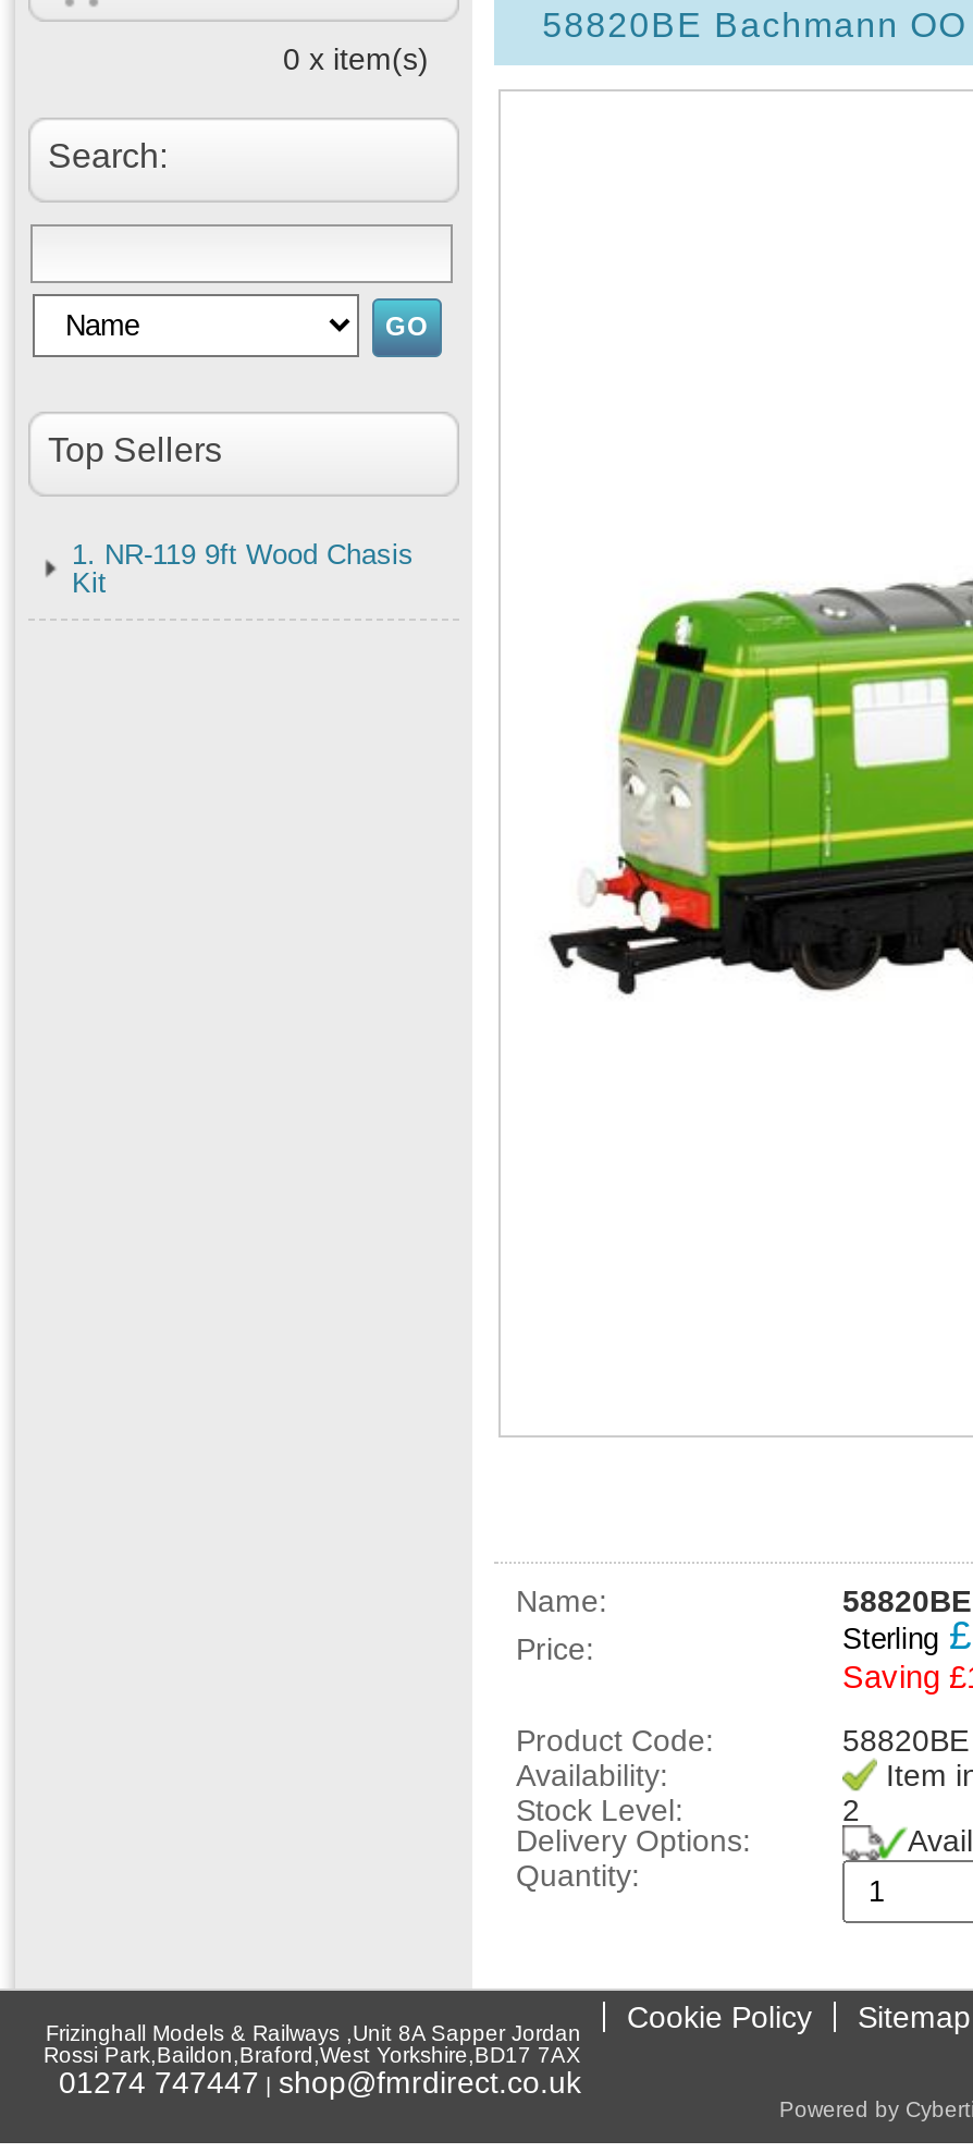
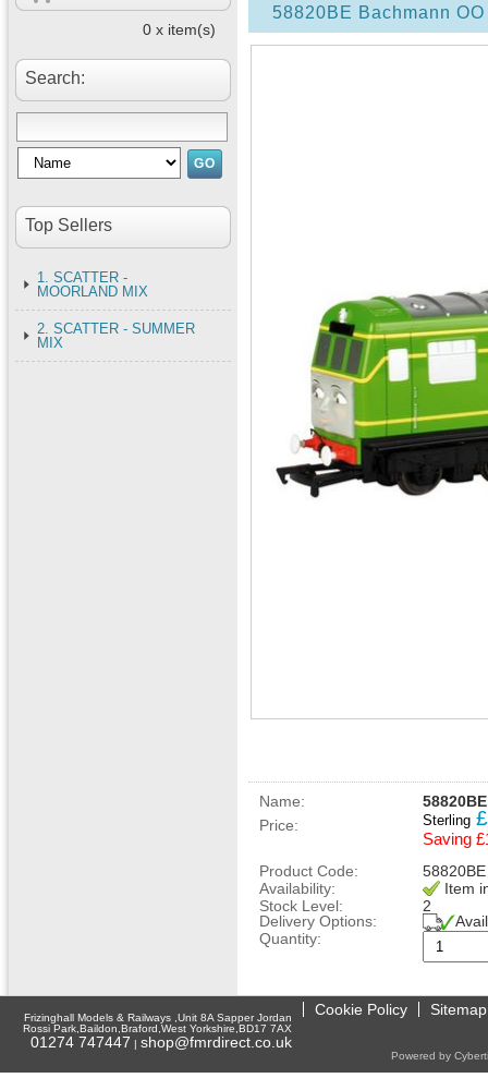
- 1. NR-119 9ft Wood Chasis
- Kit
+ 1. SCATTER -
+ MOORLAND MIX
+ 2. SCATTER - SUMMER
+ MIX
